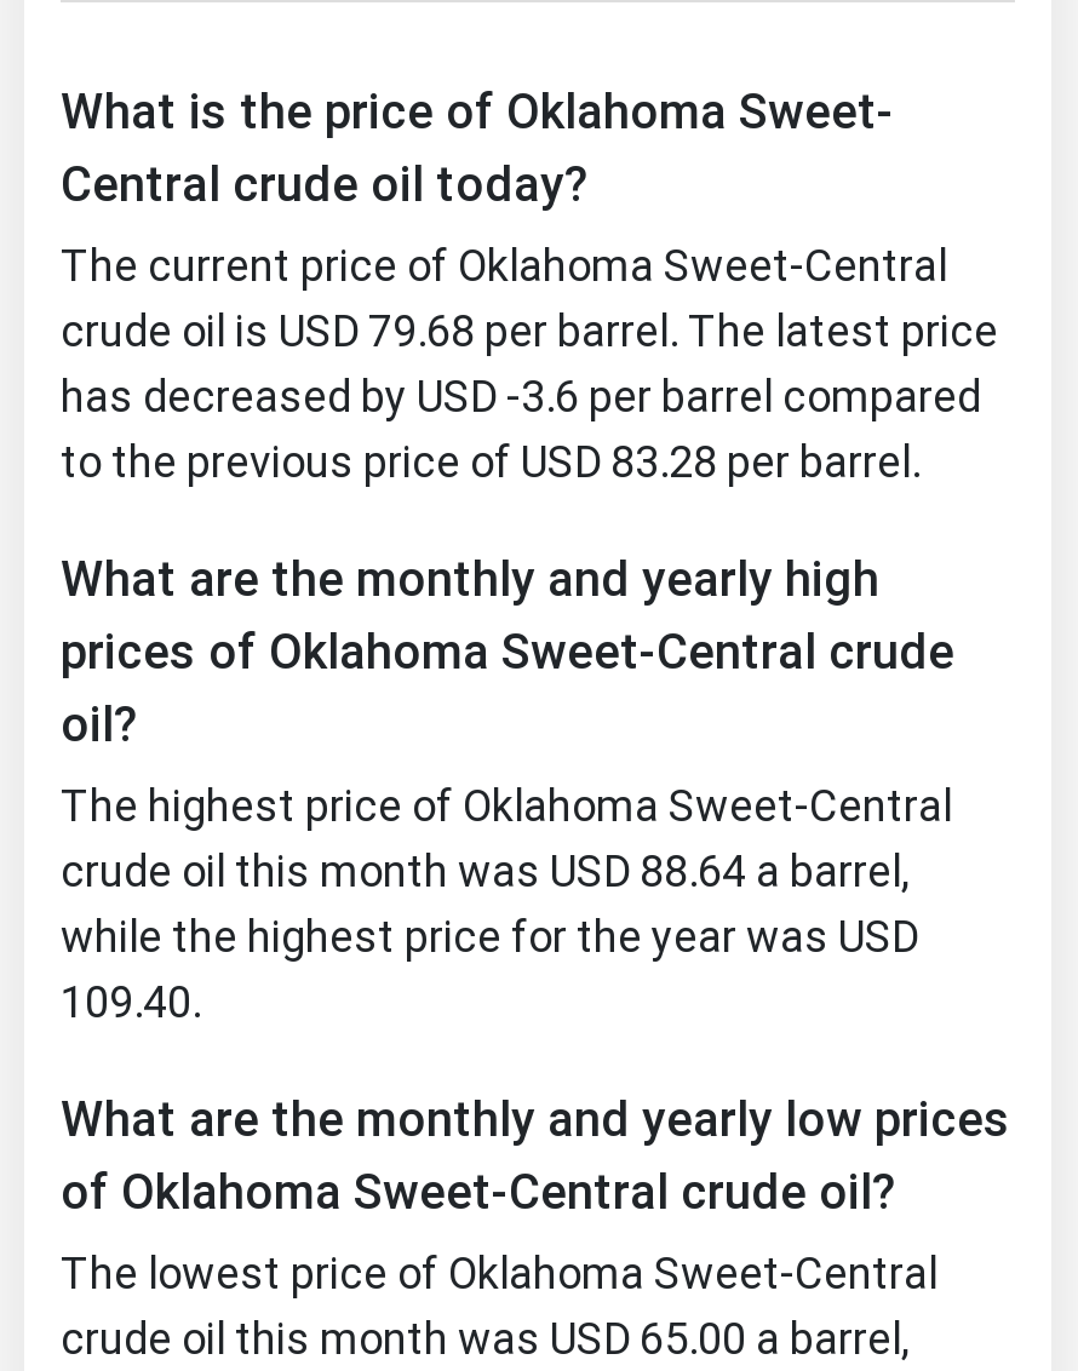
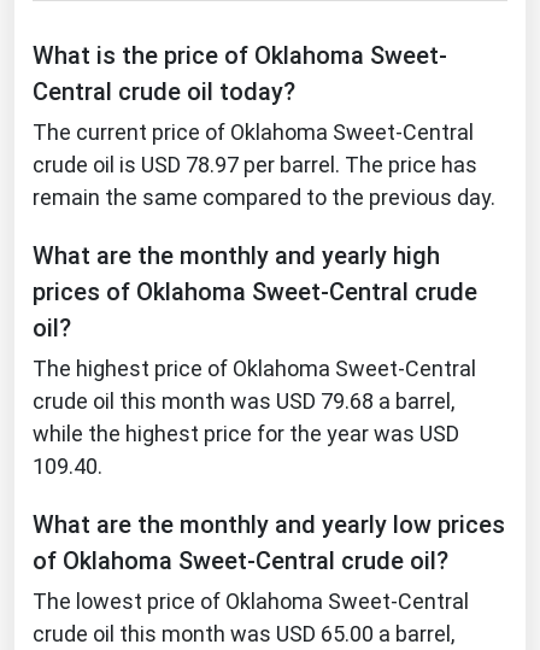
- crude oil is USD 79.68 per barrel. The latest price
- has decreased by USD -3.6 per barrel compared
- to the previous price of USD 83.28 per barrel.
+ crude oil is USD 78.97 per barrel. The price has
+ remain the same compared to the previous day.

- crude oil this month was USD 88.64 a barrel,
+ crude oil this month was USD 79.68 a barrel,
